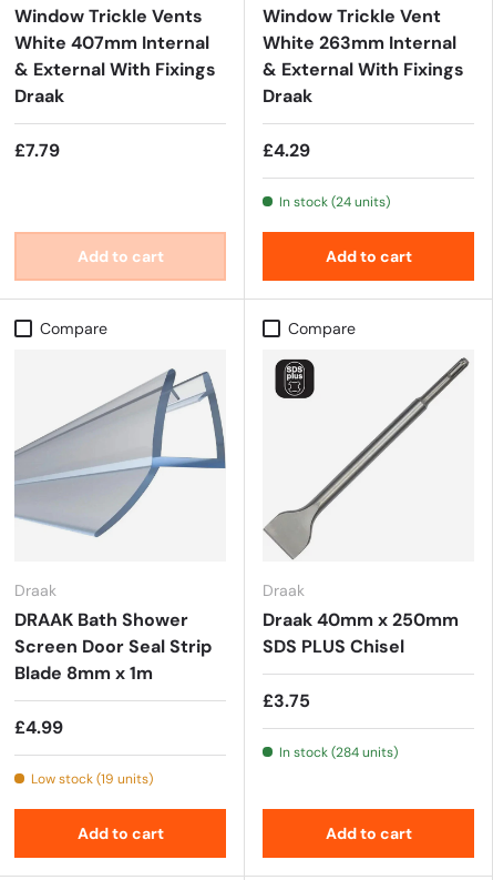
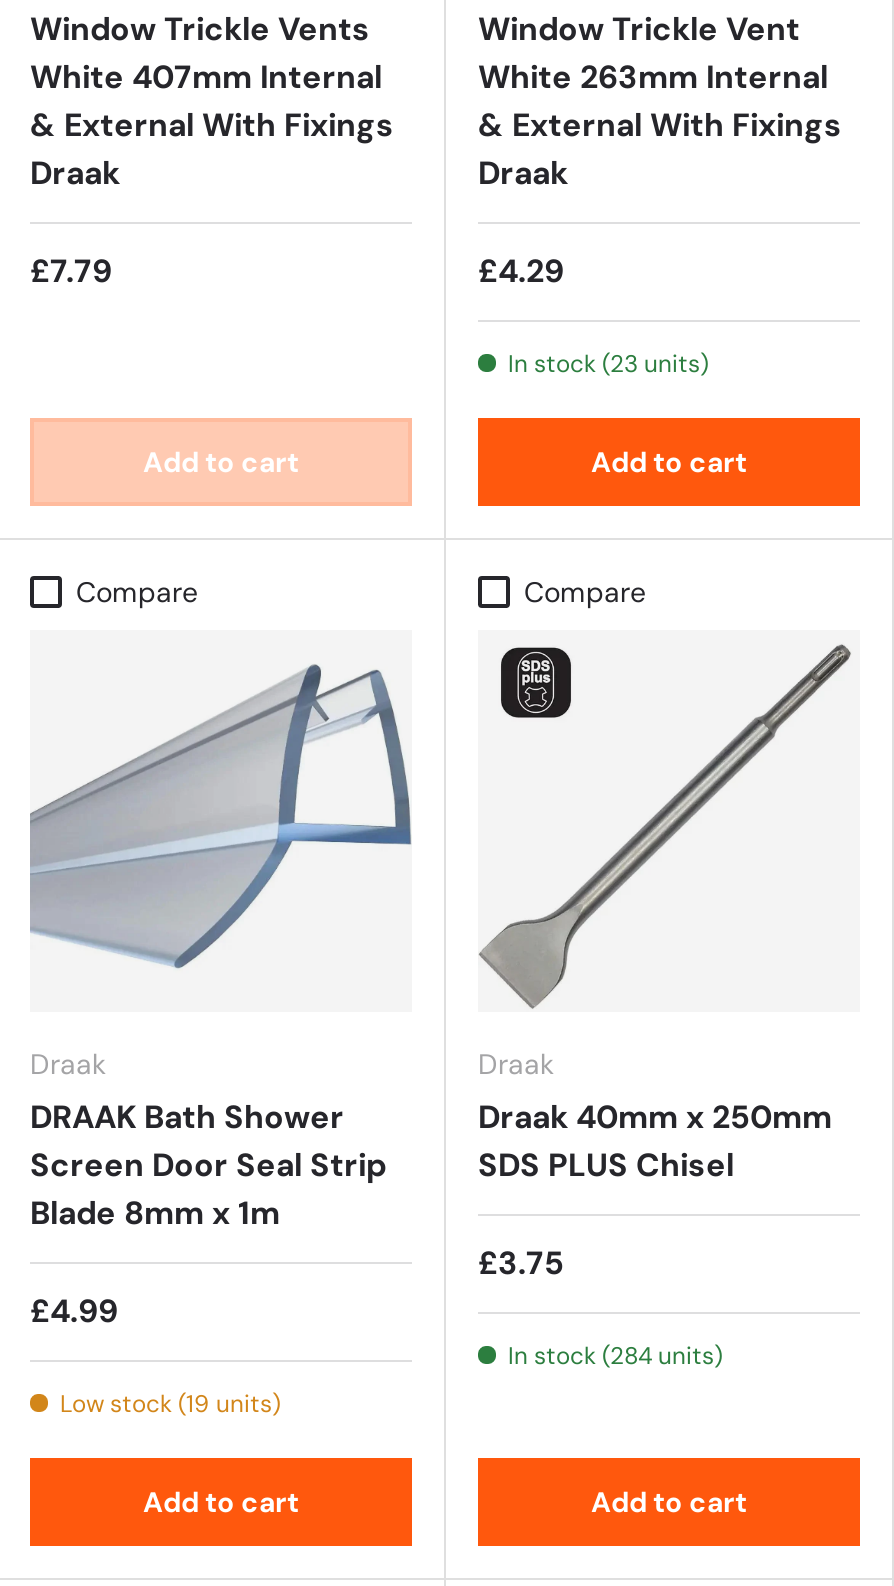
- In stock (24 units)
+ In stock (23 units)
